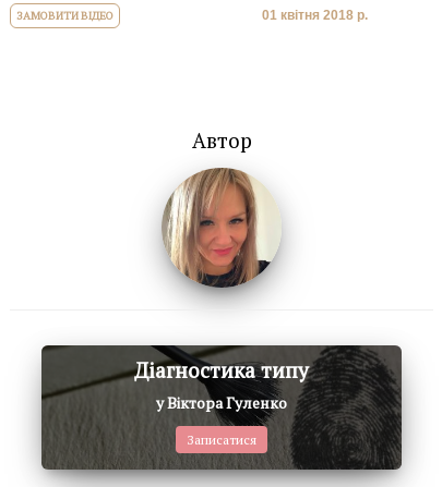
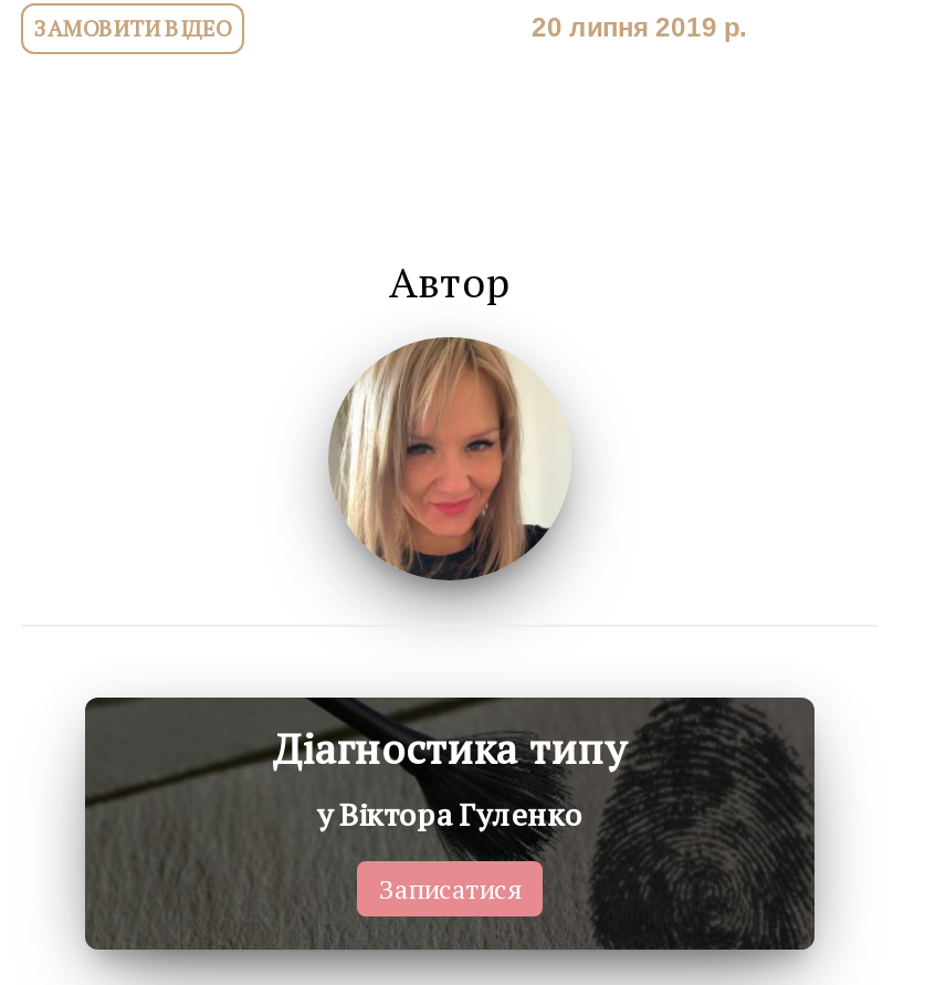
- 01 квітня 2018 р.
+ 20 липня 2019 р.
